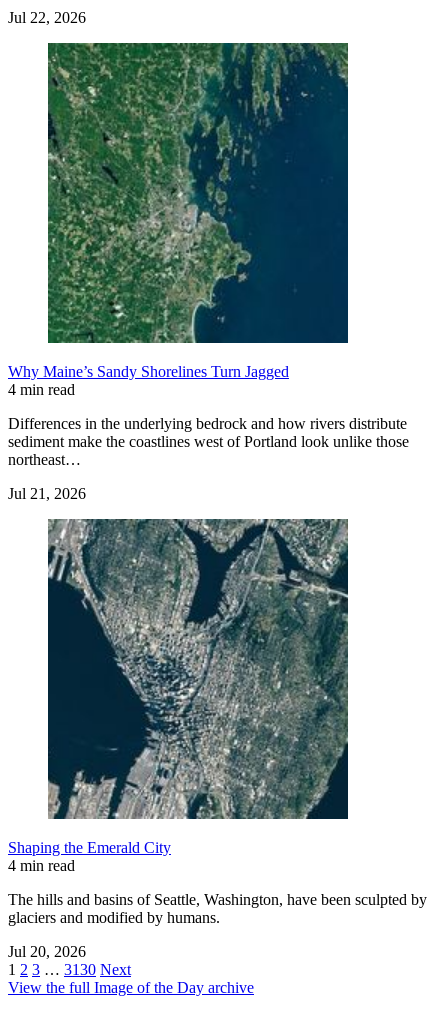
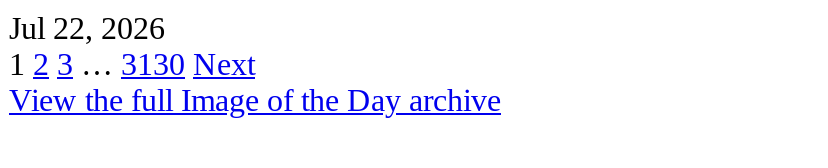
- [image]
- Why Maine’s Sandy Shorelines Turn Jagged
- 4 min read
- Differences in the underlying bedrock and how rivers distribute
- sediment make the coastlines west of Portland look unlike those
- northeast…
- Jul 21, 2026

- [image]
- Shaping the Emerald City
- 4 min read
- The hills and basins of Seattle, Washington, have been sculpted by
- glaciers and modified by humans.
- Jul 20, 2026
